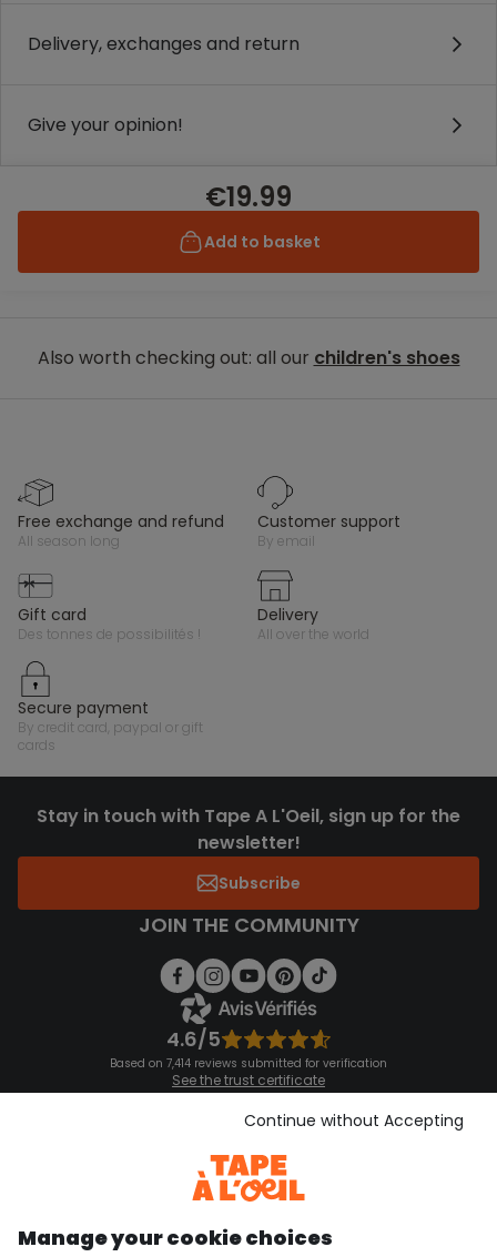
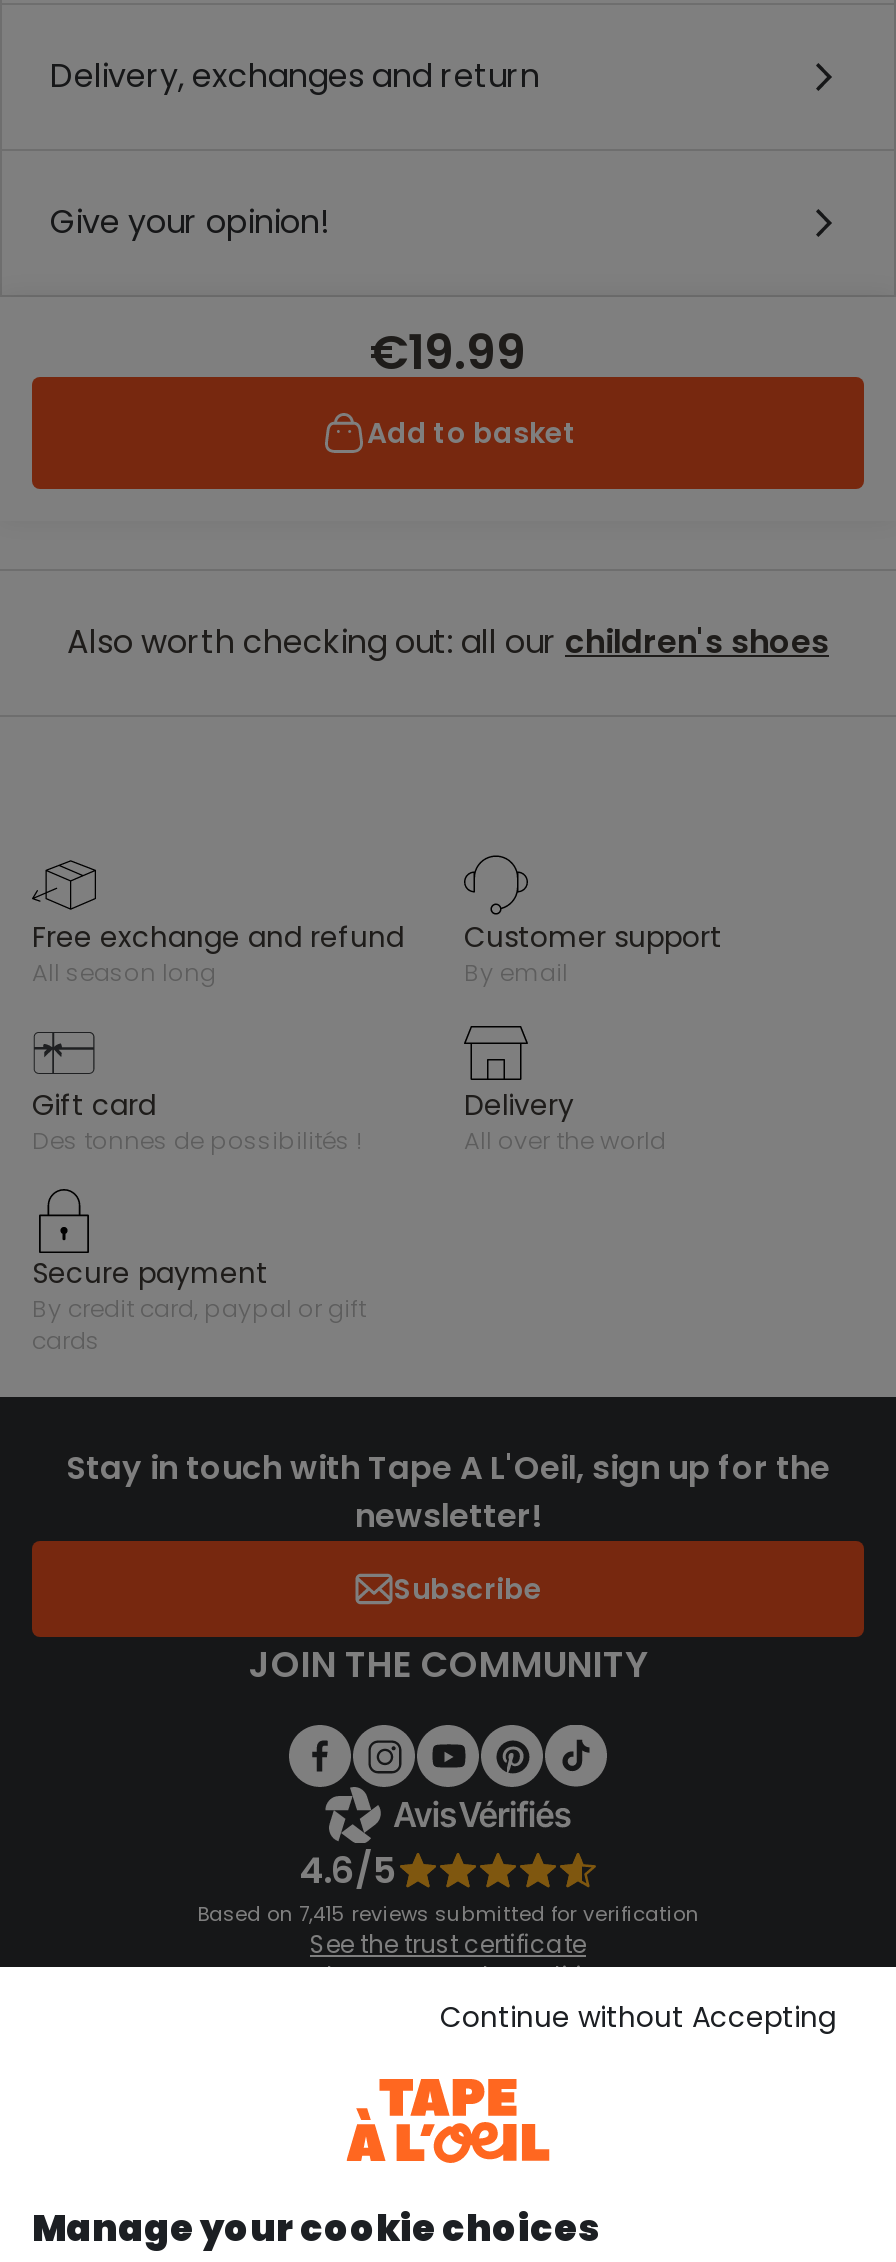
- Based on 7,414 reviews submitted for verification
+ Based on 7,415 reviews submitted for verification
